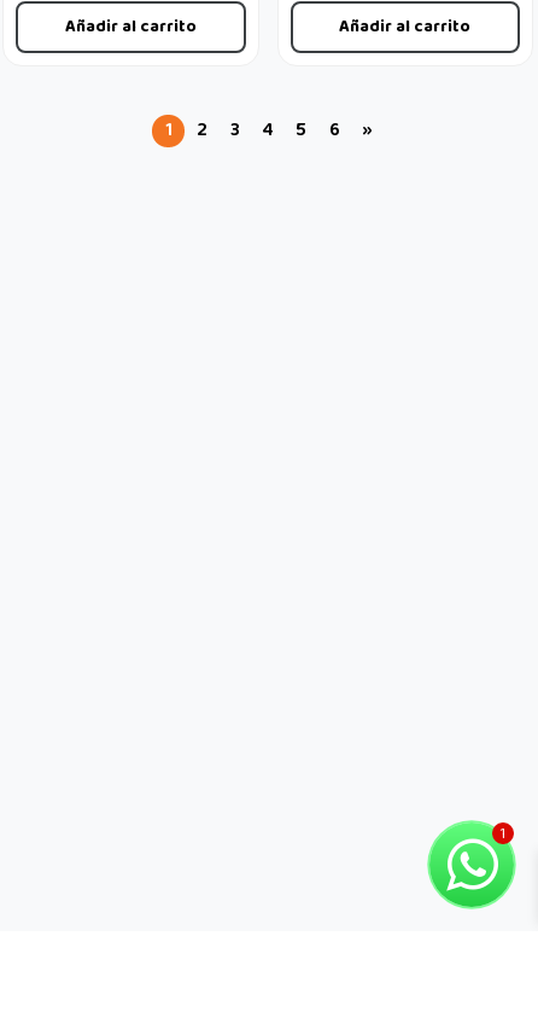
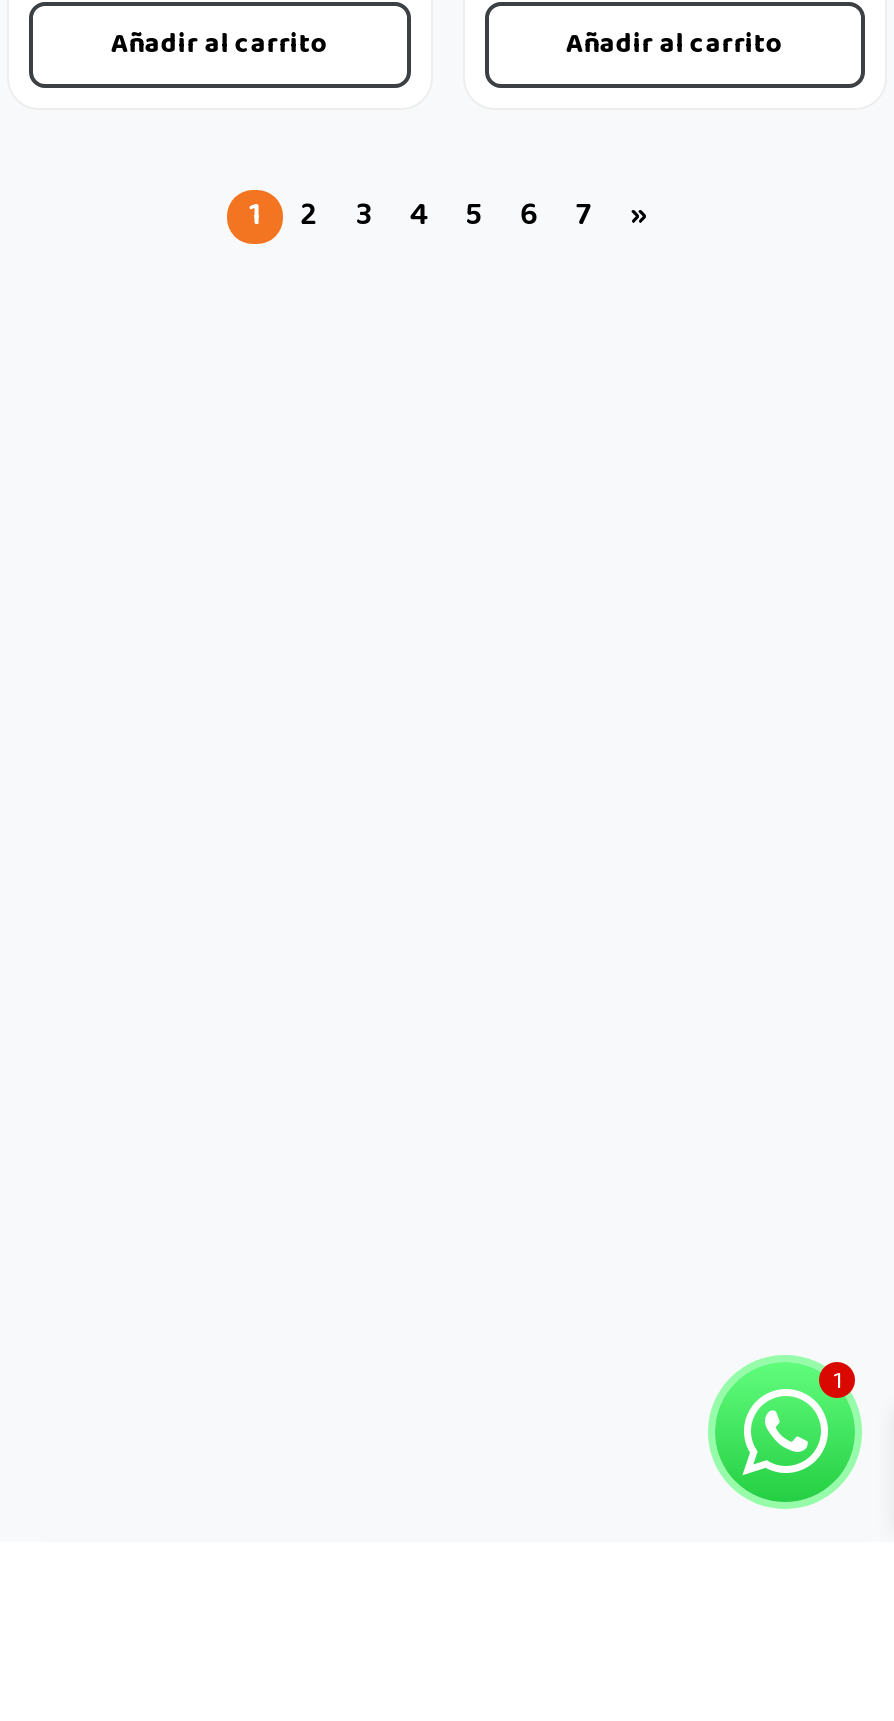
+ 7
